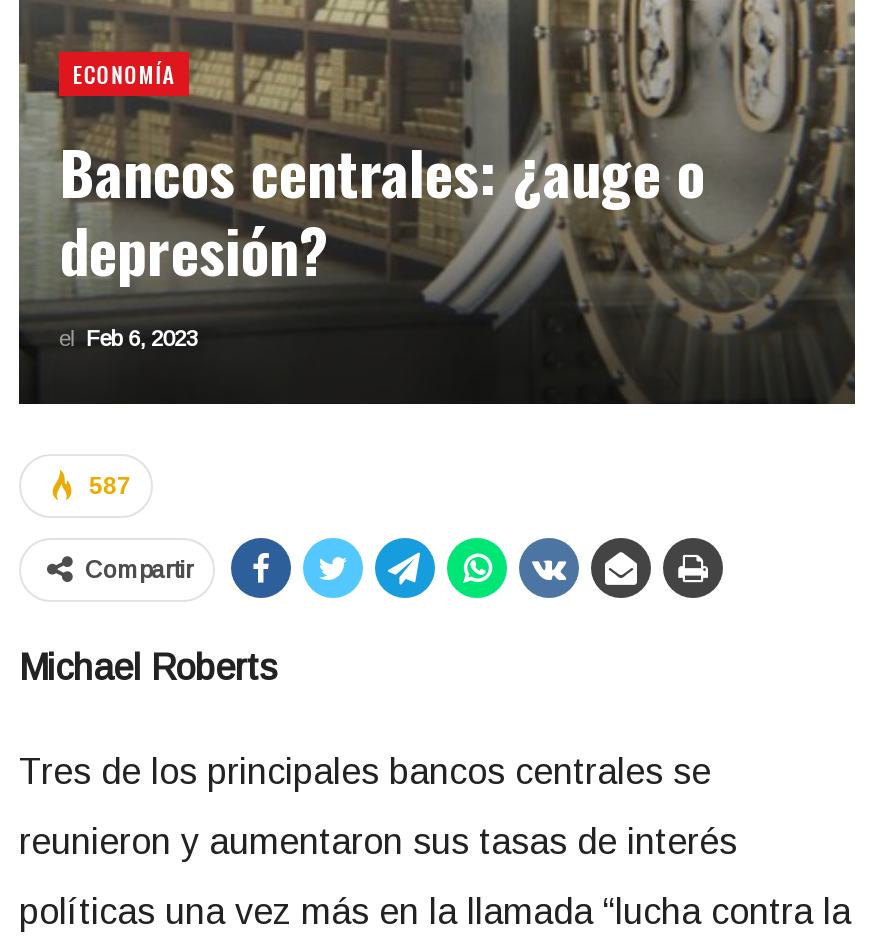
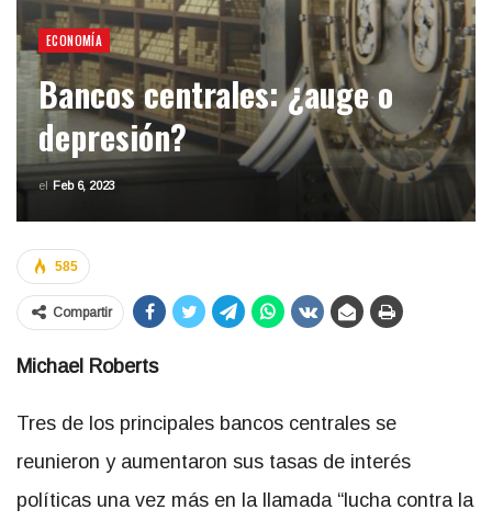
- 587
+ 585
